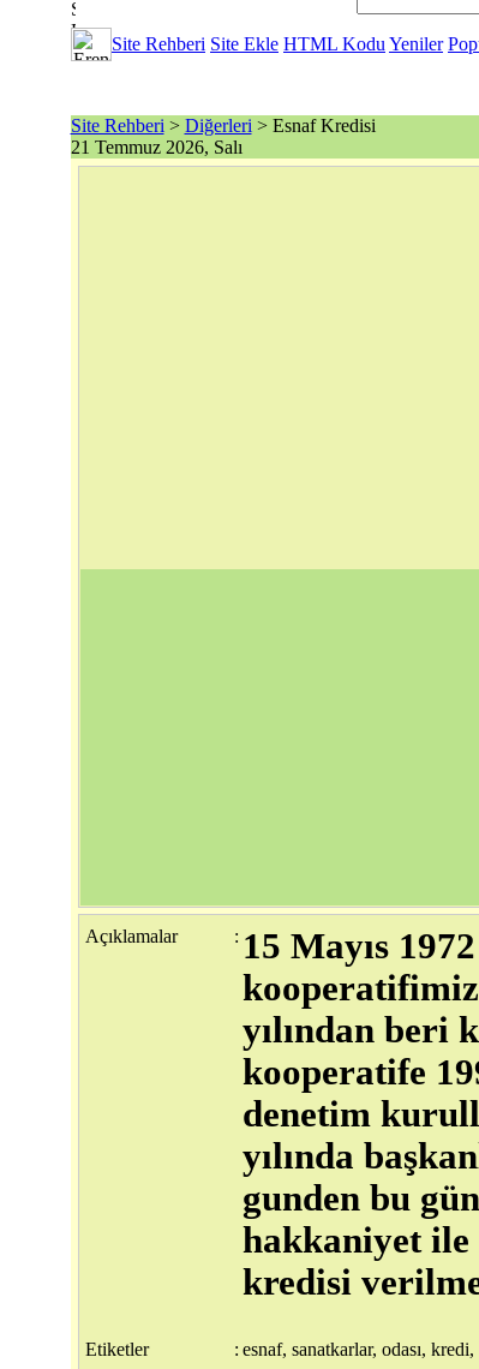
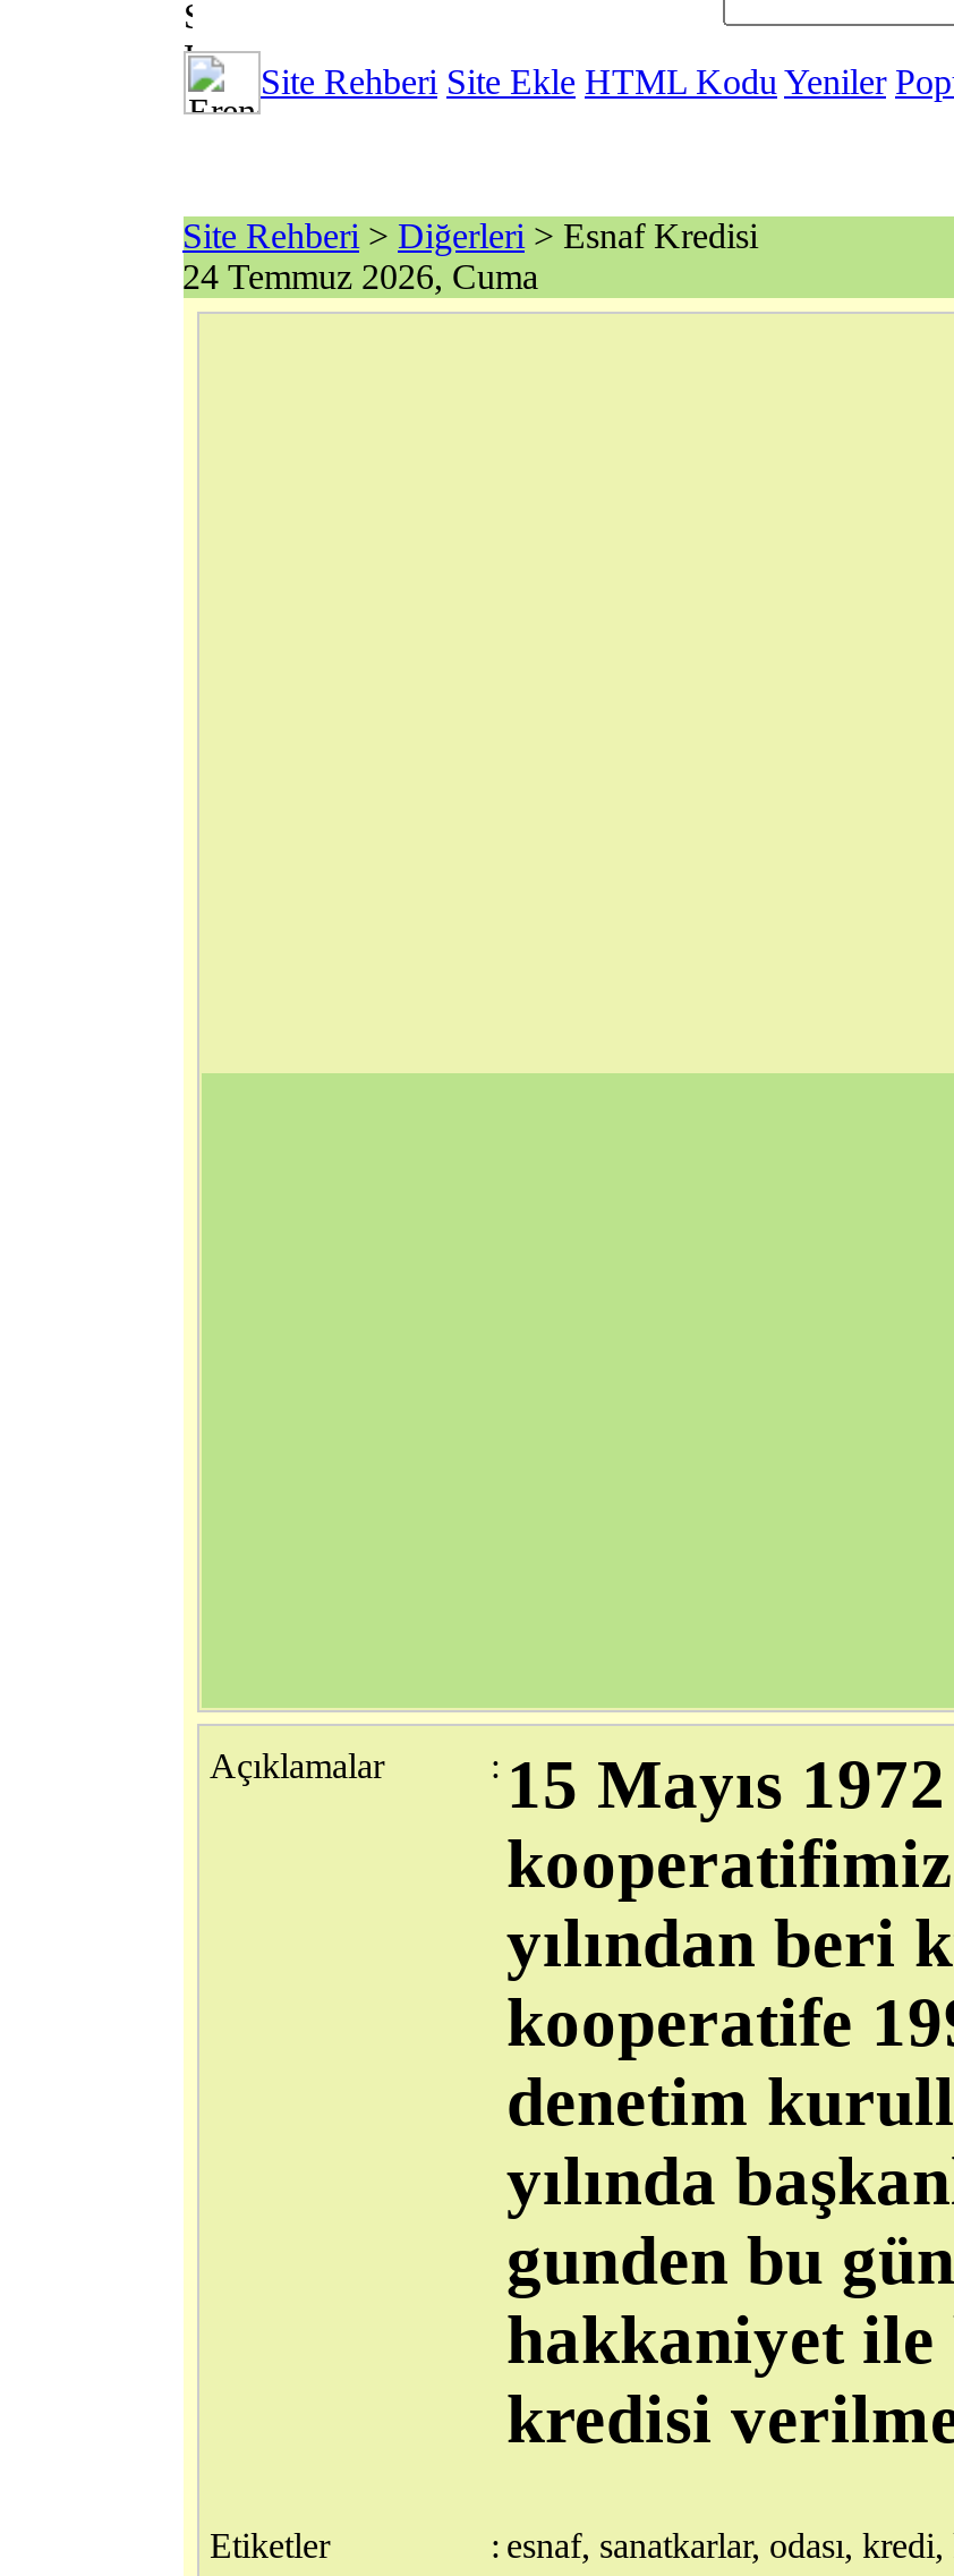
- 21 Temmuz 2026, Salı
+ 24 Temmuz 2026, Cuma
